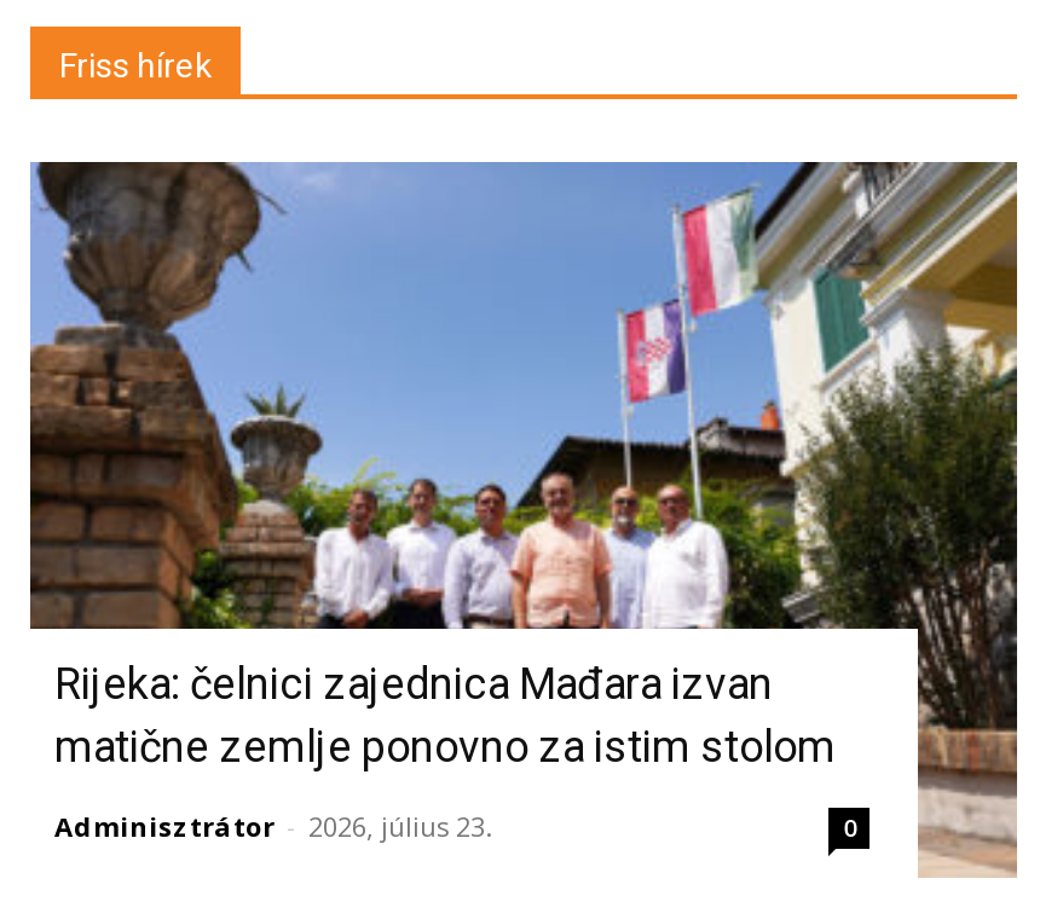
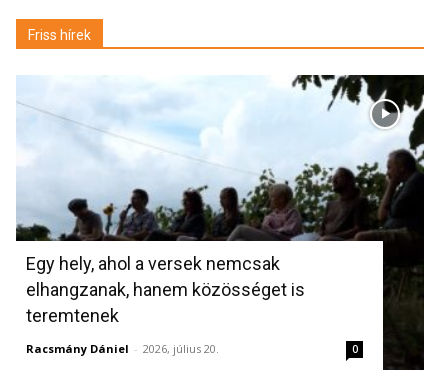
- [image]
- Rijeka: čelnici zajednica Mađara izvan
- matične zemlje ponovno za istim stolom
+ [image]
+ Egy hely, ahol a versek nemcsak
+ elhangzanak, hanem közösséget is
+ teremtenek

- Adminisztrátor - 2026, július 23.
+ Racsmány Dániel - 2026, július 20.
